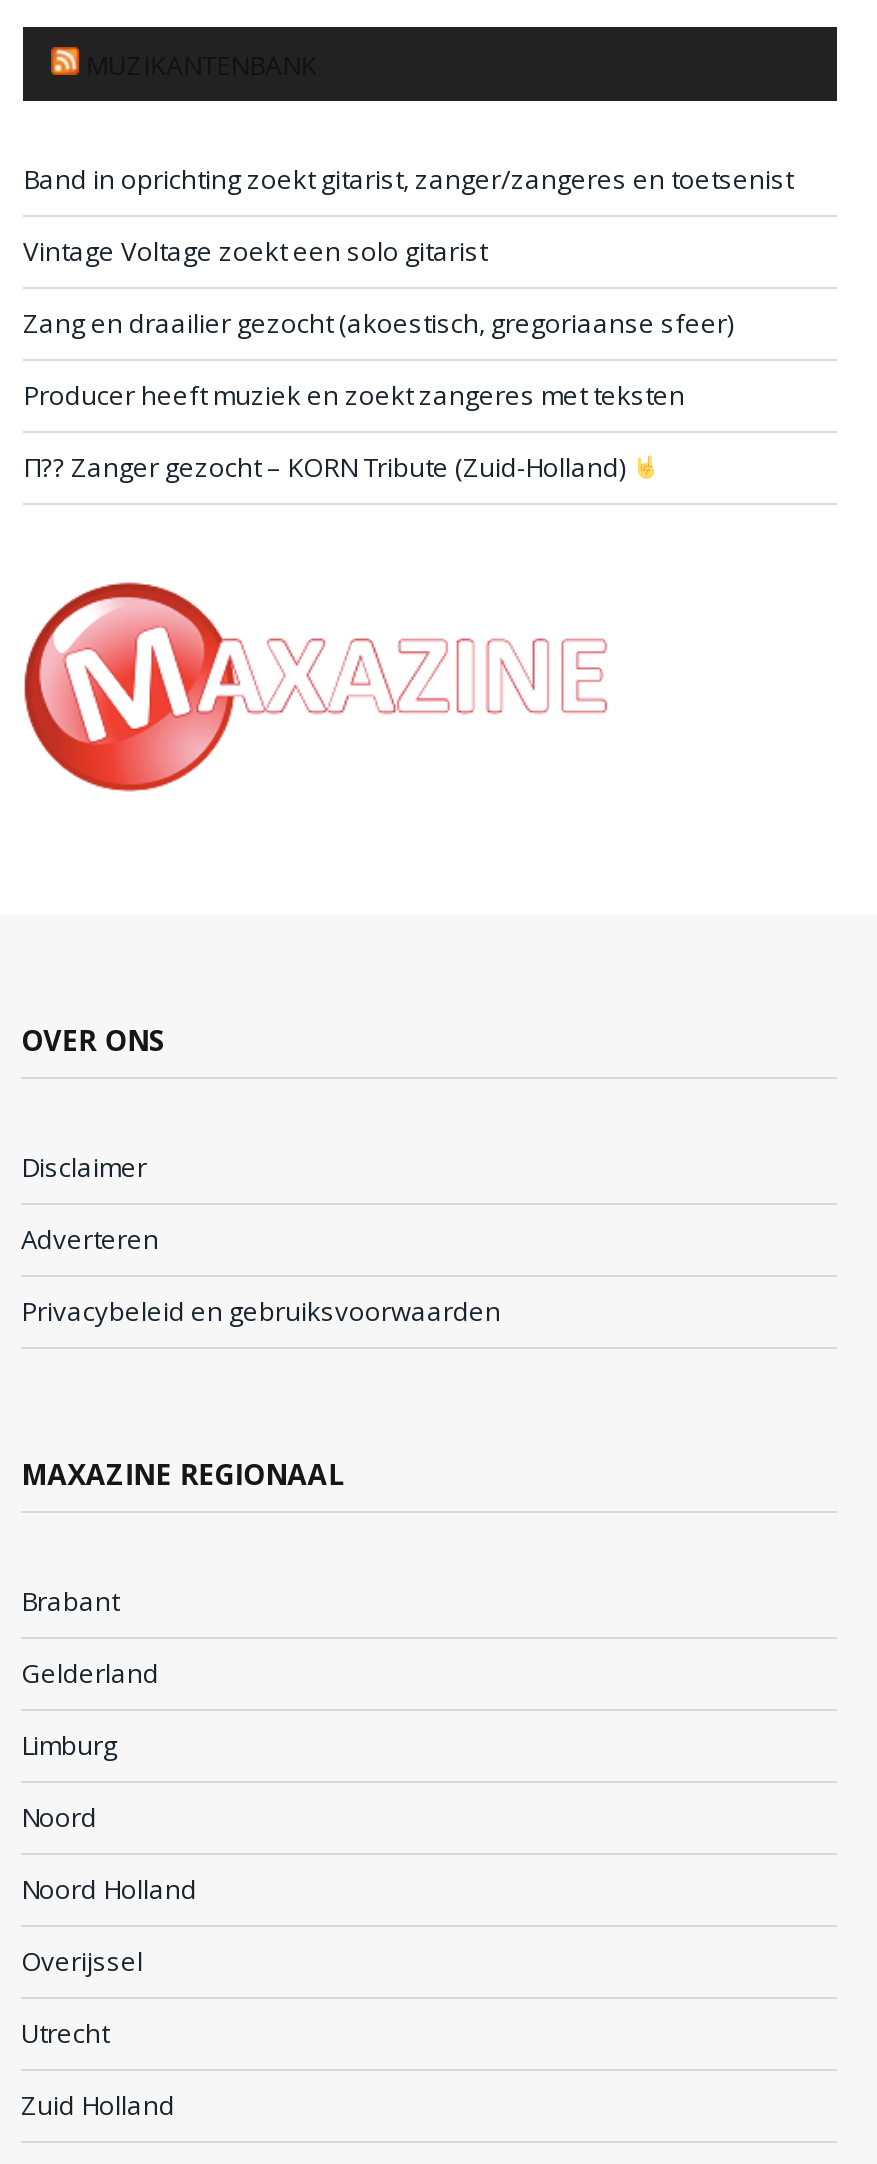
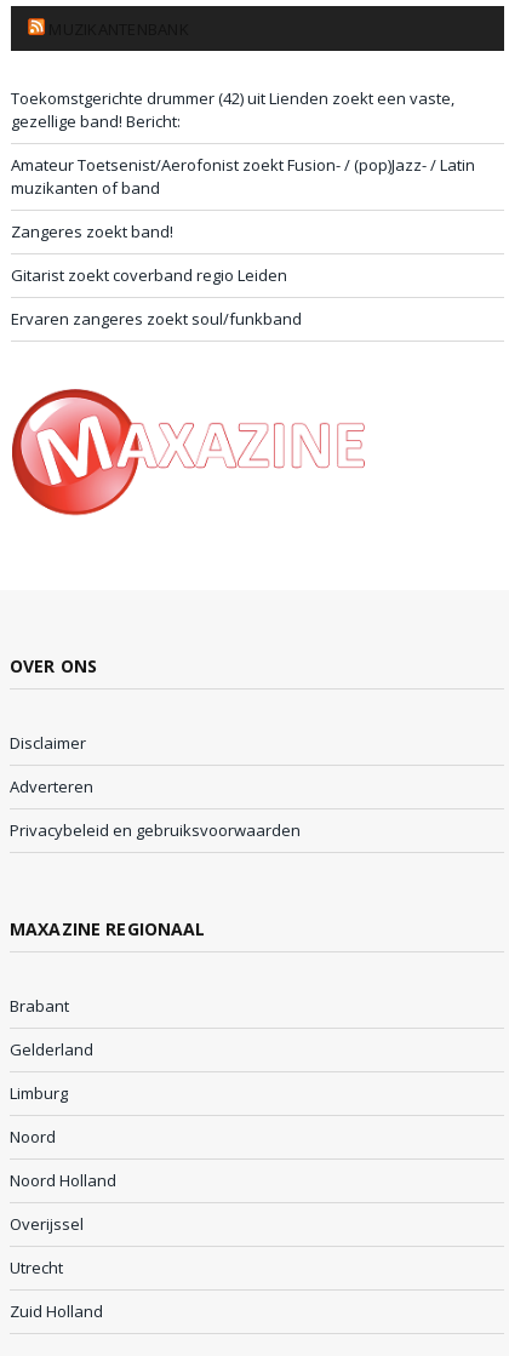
- Band in oprichting zoekt gitarist, zanger/zangeres en toetsenist
+ Toekomstgerichte drummer (42) uit Lienden zoekt een vaste,
+ gezellige band! Bericht:

- Vintage Voltage zoekt een solo gitarist
+ Amateur Toetsenist/Aerofonist zoekt Fusion- / (pop)Jazz- / Latin
+ muzikanten of band

- Zang en draailier gezocht (akoestisch, gregoriaanse sfeer)
+ Zangeres zoekt band!

- Producer heeft muziek en zoekt zangeres met teksten
+ Gitarist zoekt coverband regio Leiden

- П?? Zanger gezocht – KORN Tribute (Zuid-Holland)
+ Ervaren zangeres zoekt soul/funkband
